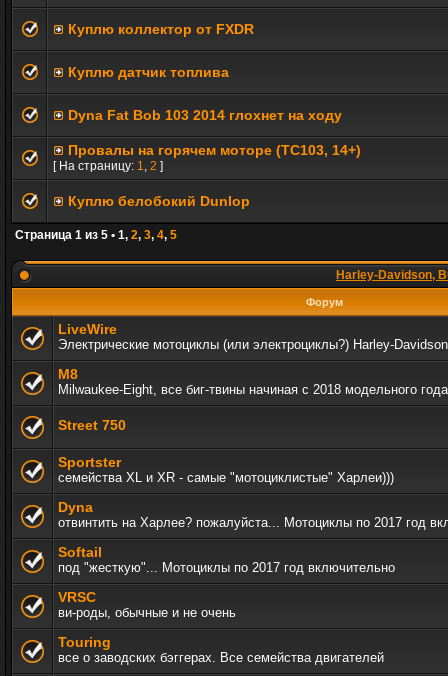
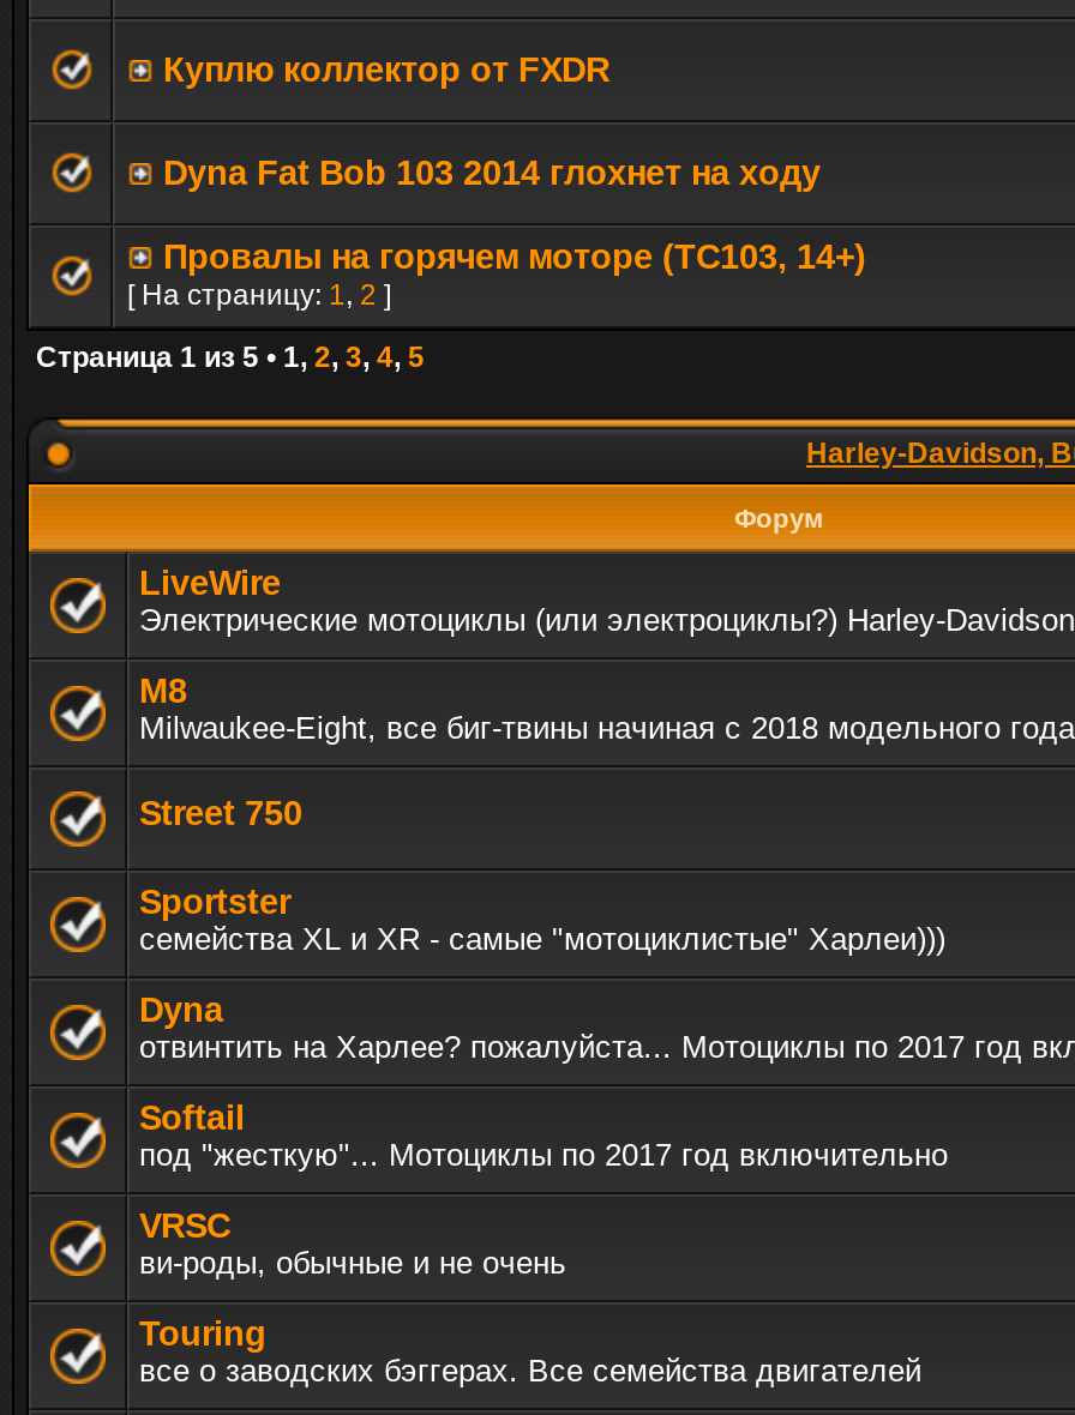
- Куплю датчик топлива

- Куплю белобокий Dunlop
